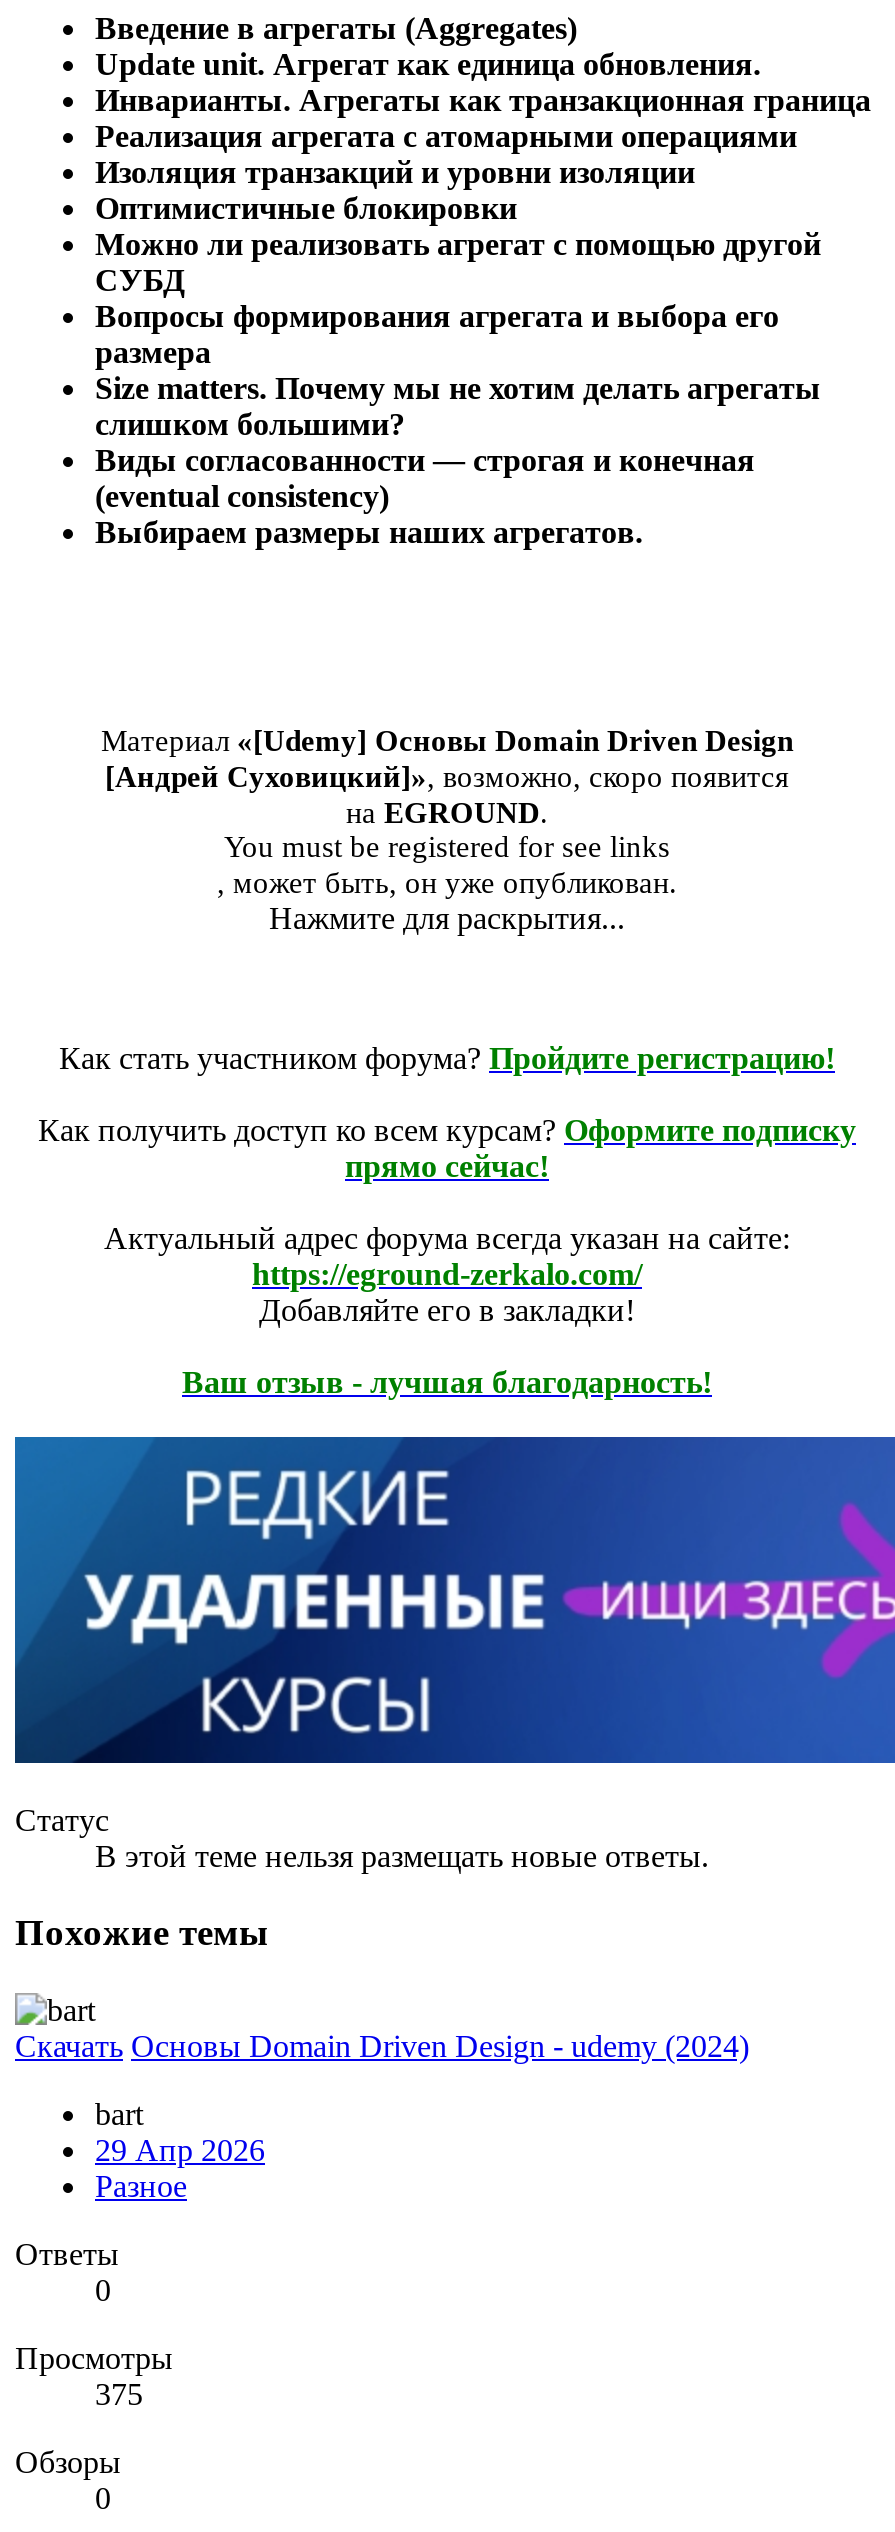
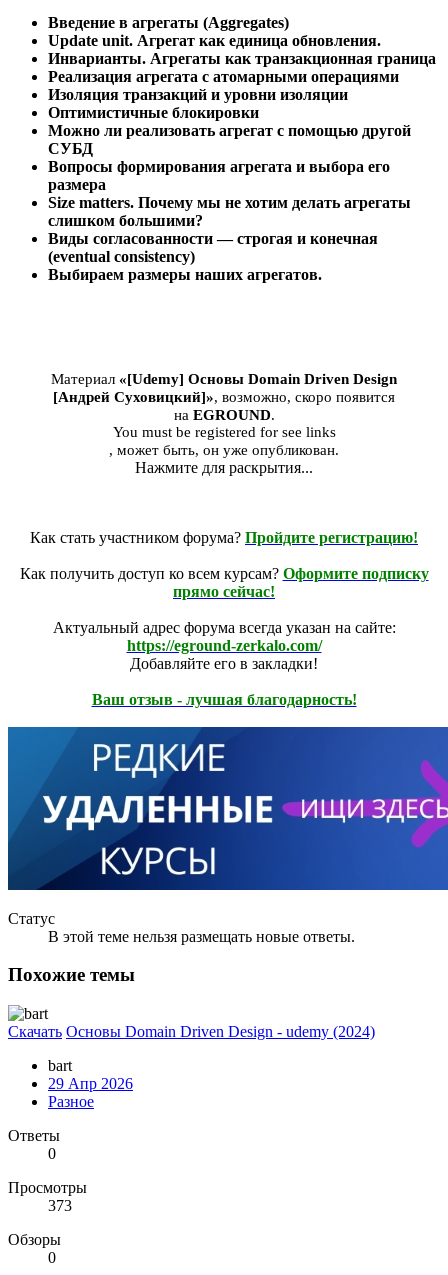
- 375
+ 373
